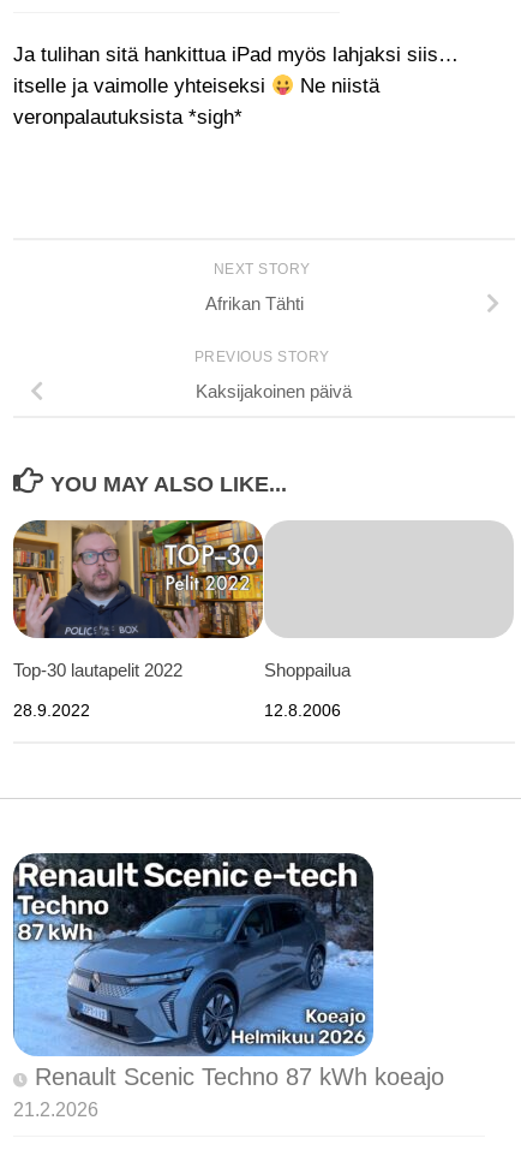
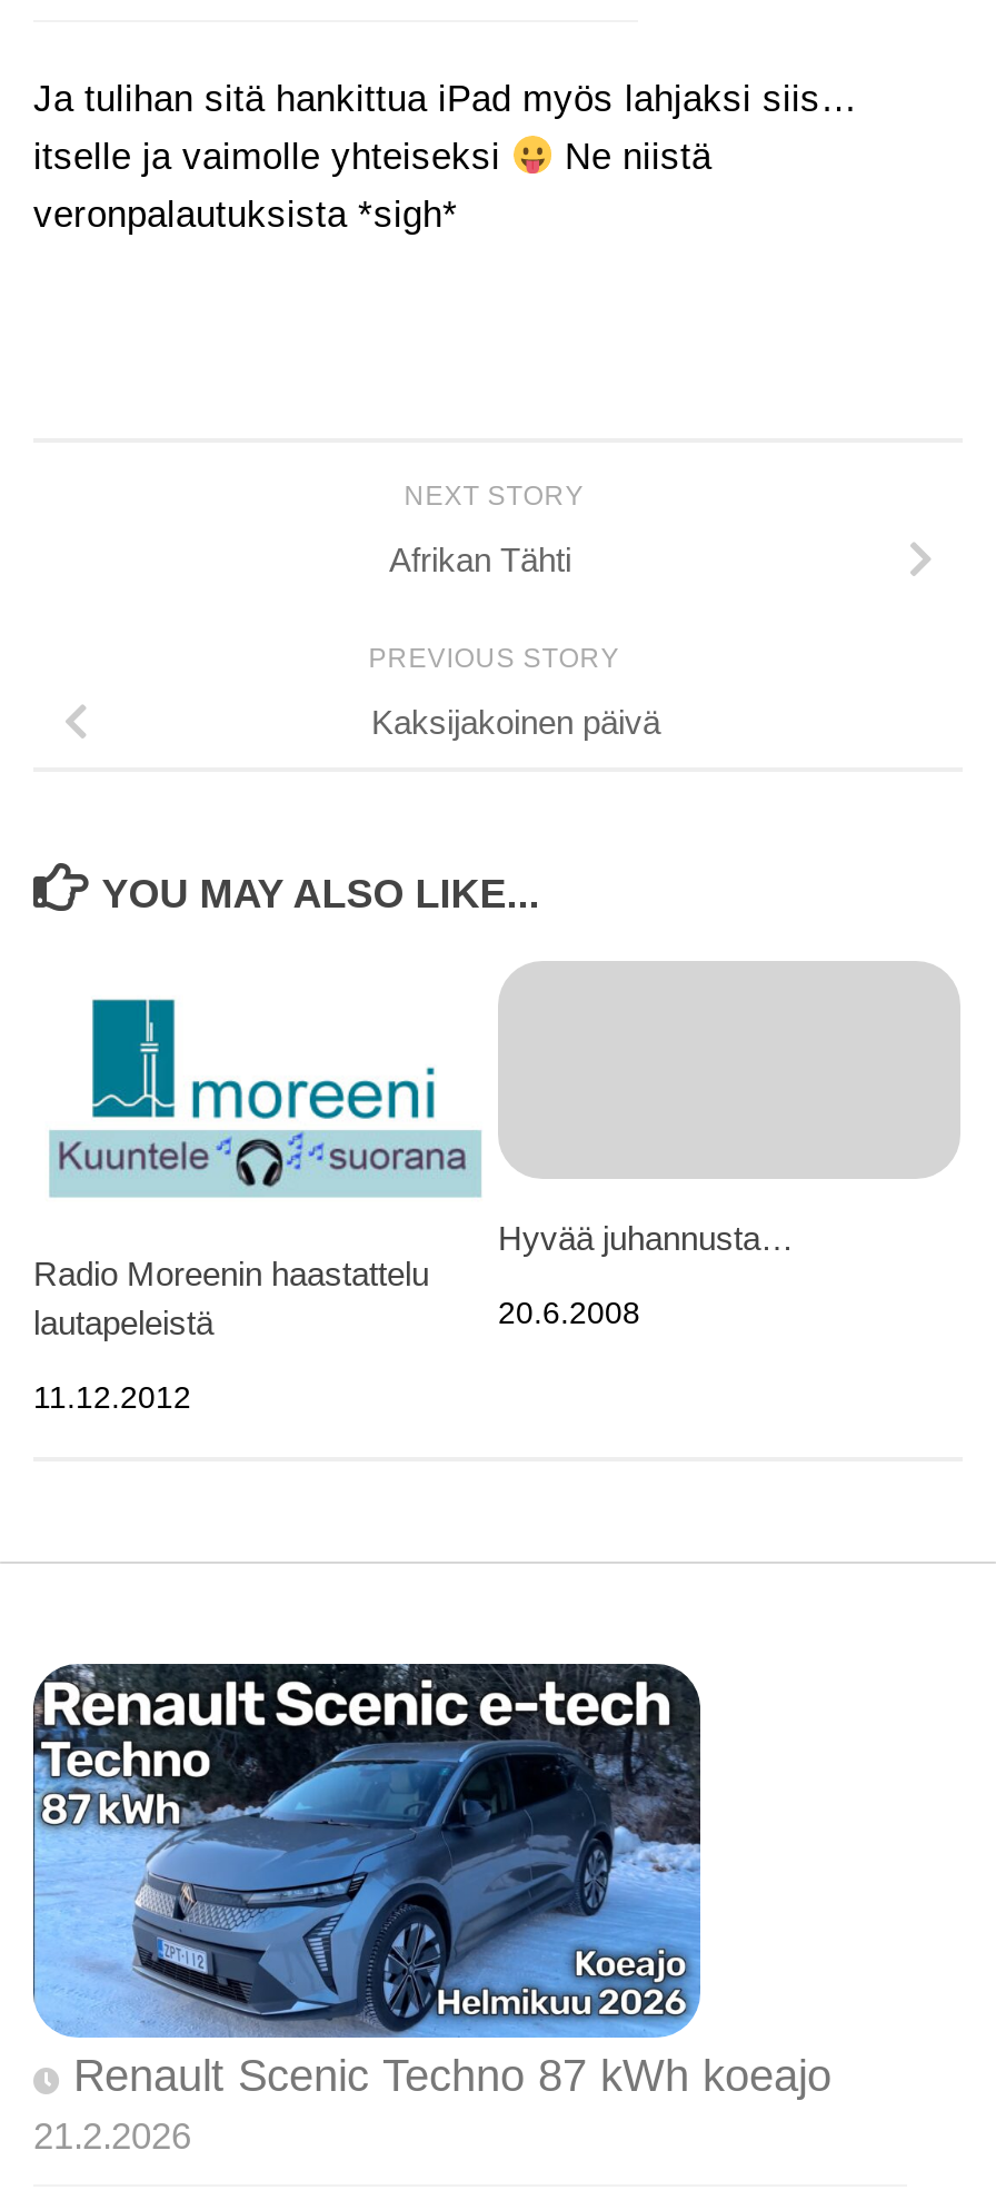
- [image]
- Shoppailua
+ [image]
+ Hyvää juhannusta…

- Top-30 lautapelit 2022
+ Radio Moreenin haastattelu
+ lautapeleistä

- 28.9.2022
+ 11.12.2012

- 12.8.2006
+ 20.6.2008
